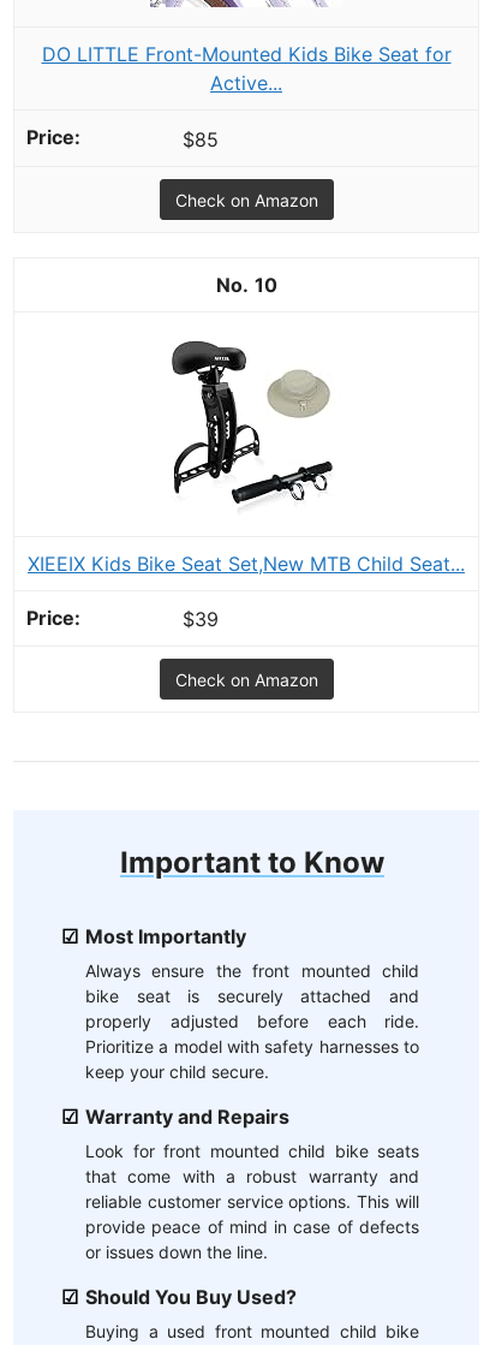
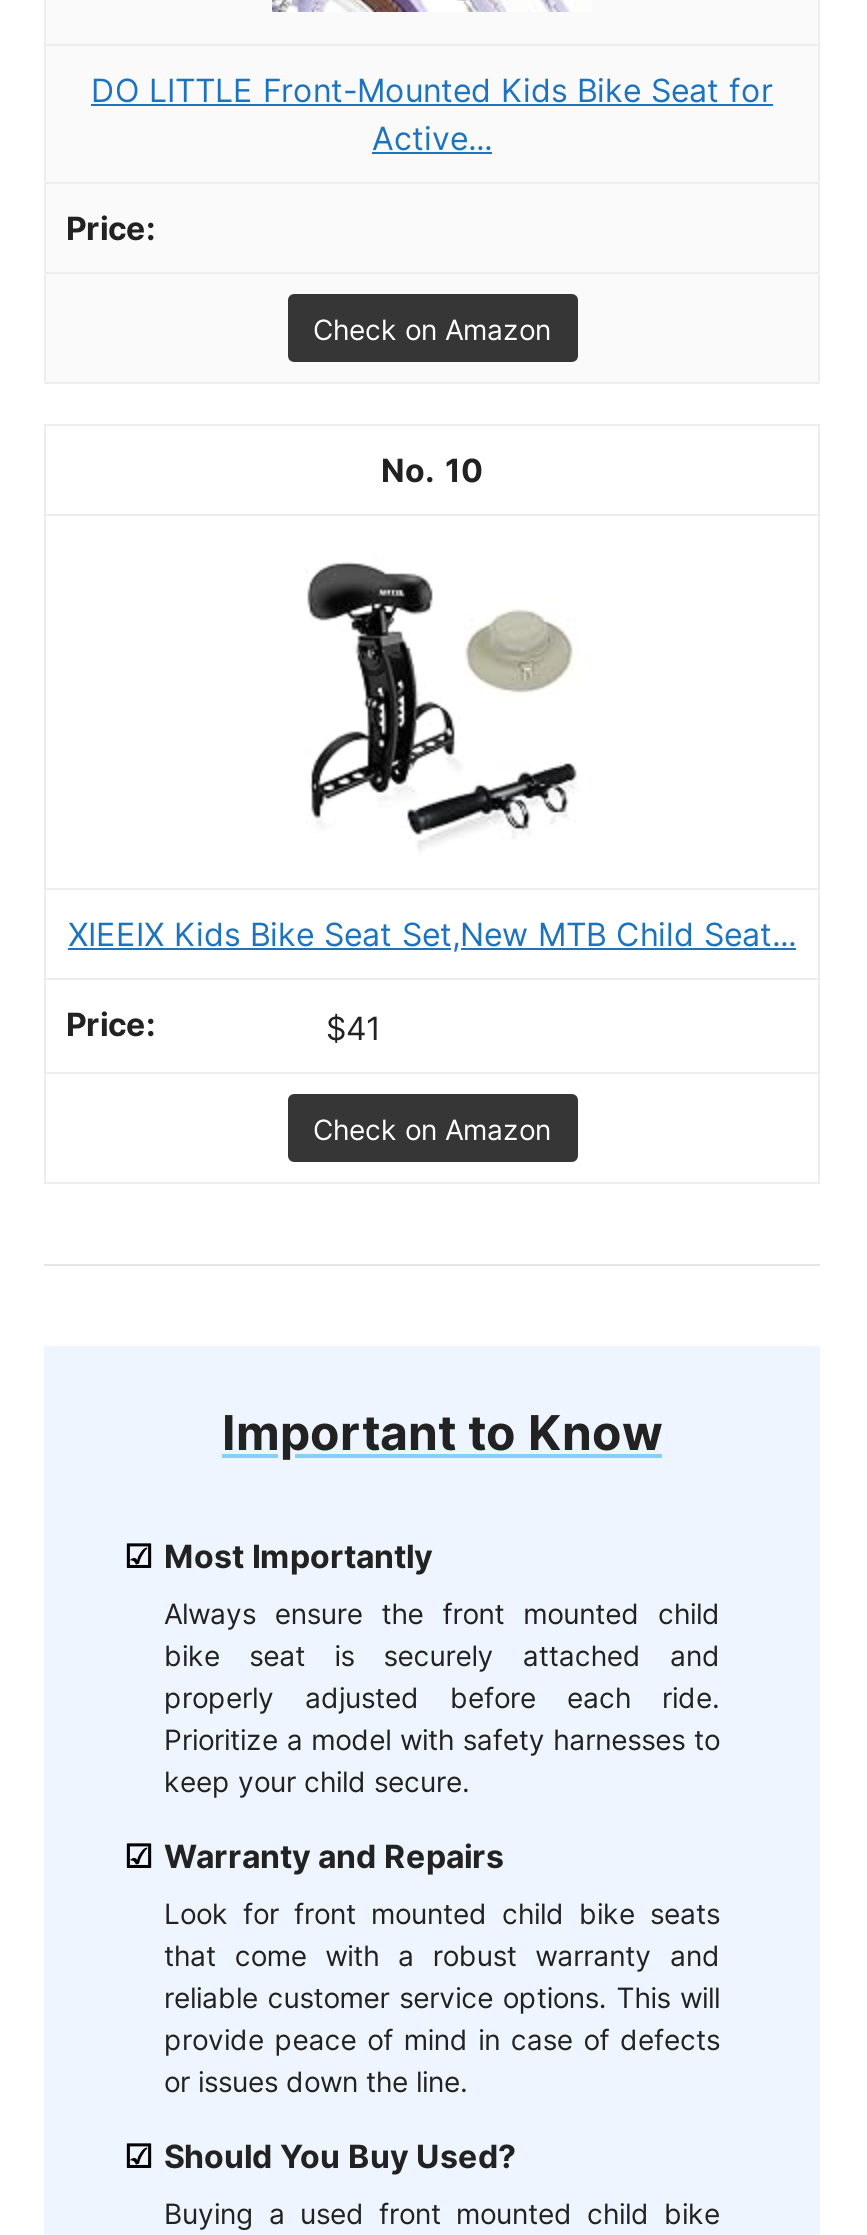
- $85

- $39
+ $41
